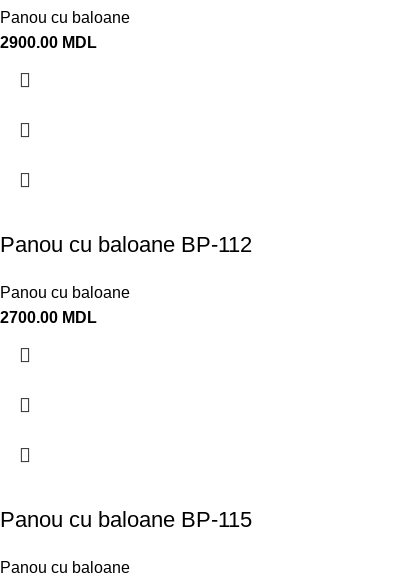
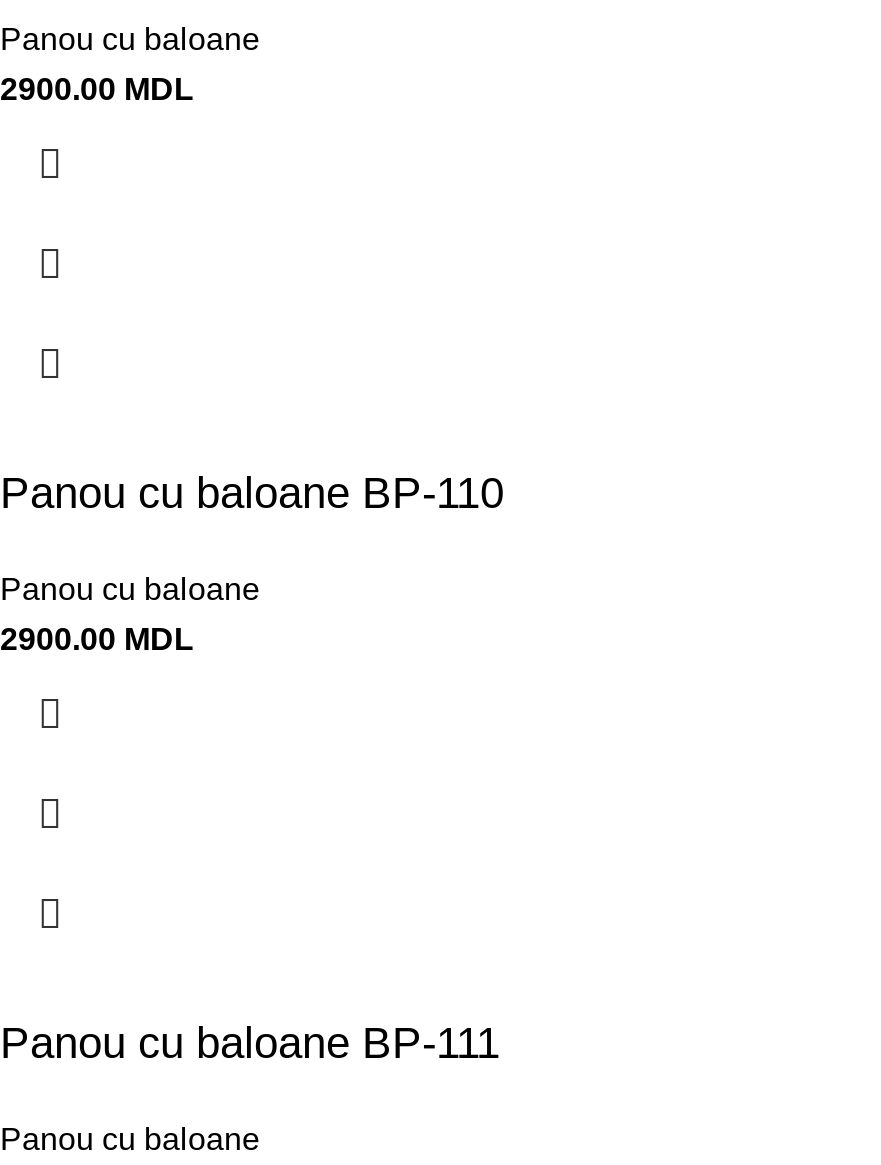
- Panou cu baloane BP-112
+ Panou cu baloane BP-110

- 2700.00 MDL
+ 2900.00 MDL

- Panou cu baloane BP-115
+ Panou cu baloane BP-111
